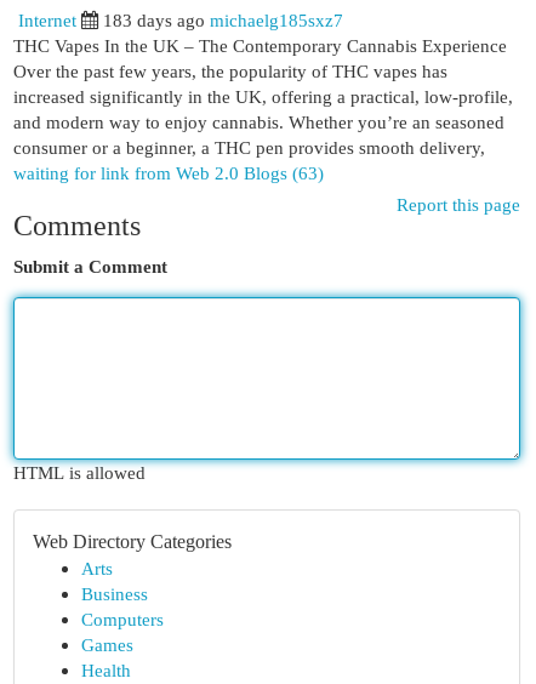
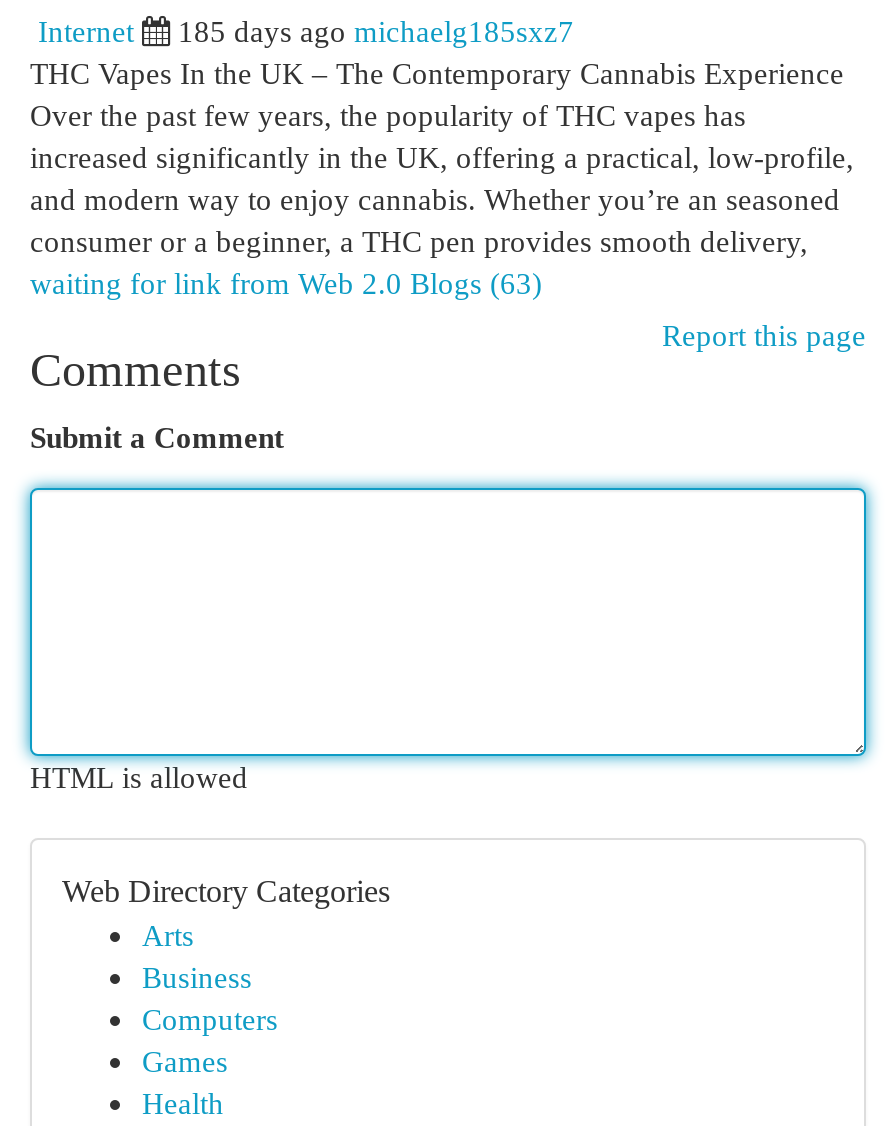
- 183 days ago michaelg185sxz7
+ 185 days ago michaelg185sxz7
